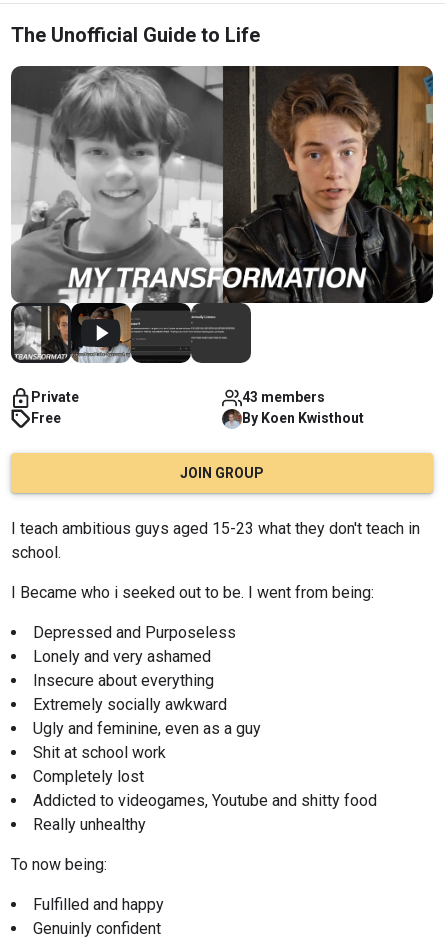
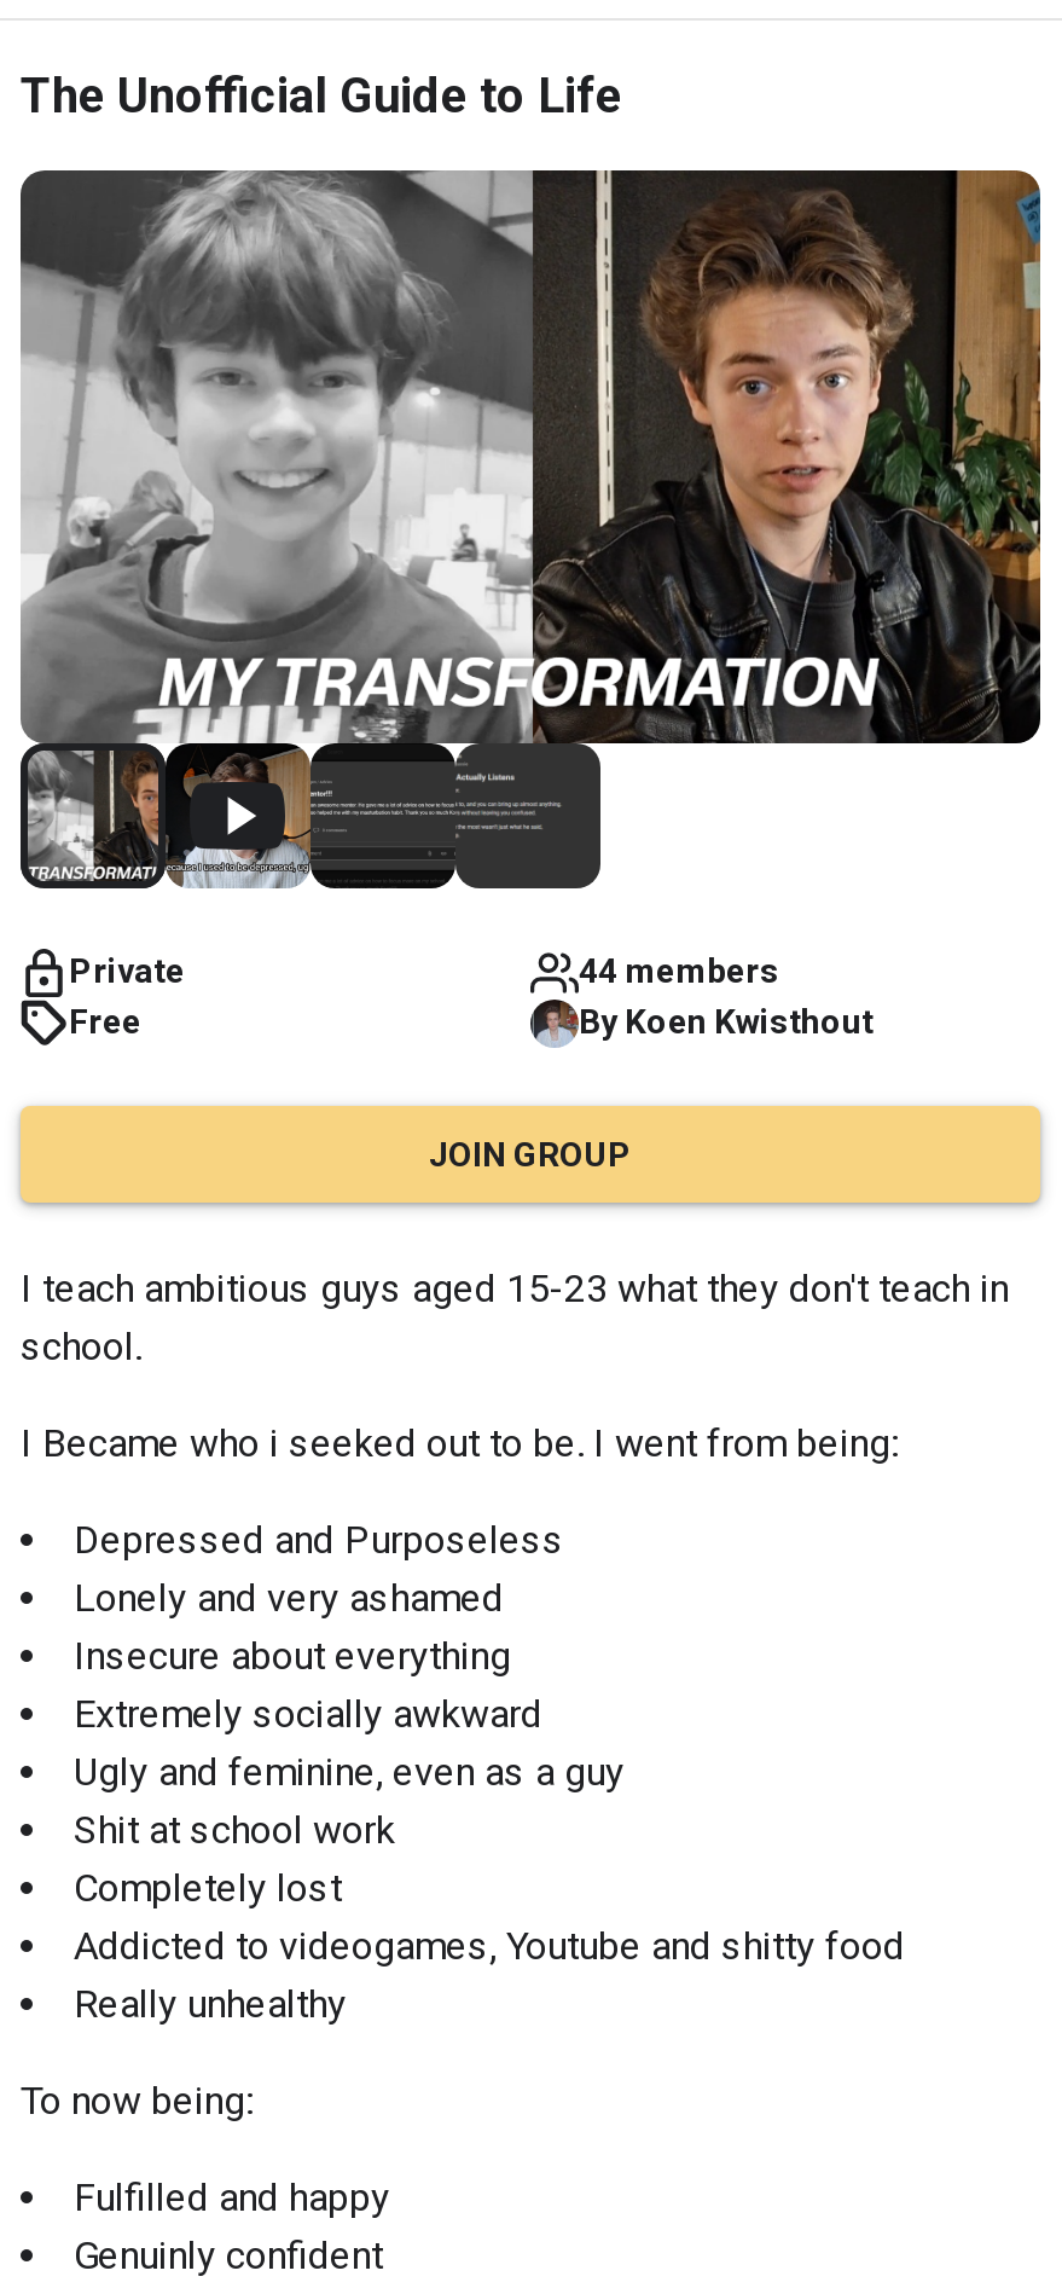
- 43 members
+ 44 members
